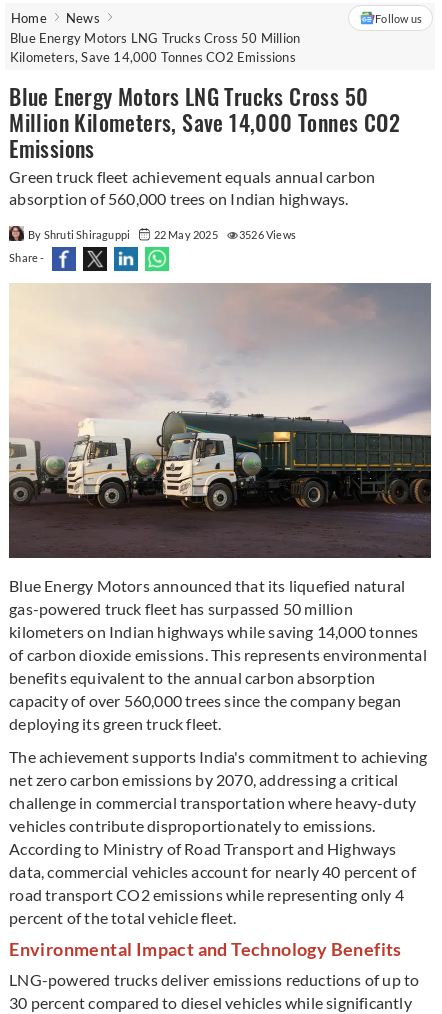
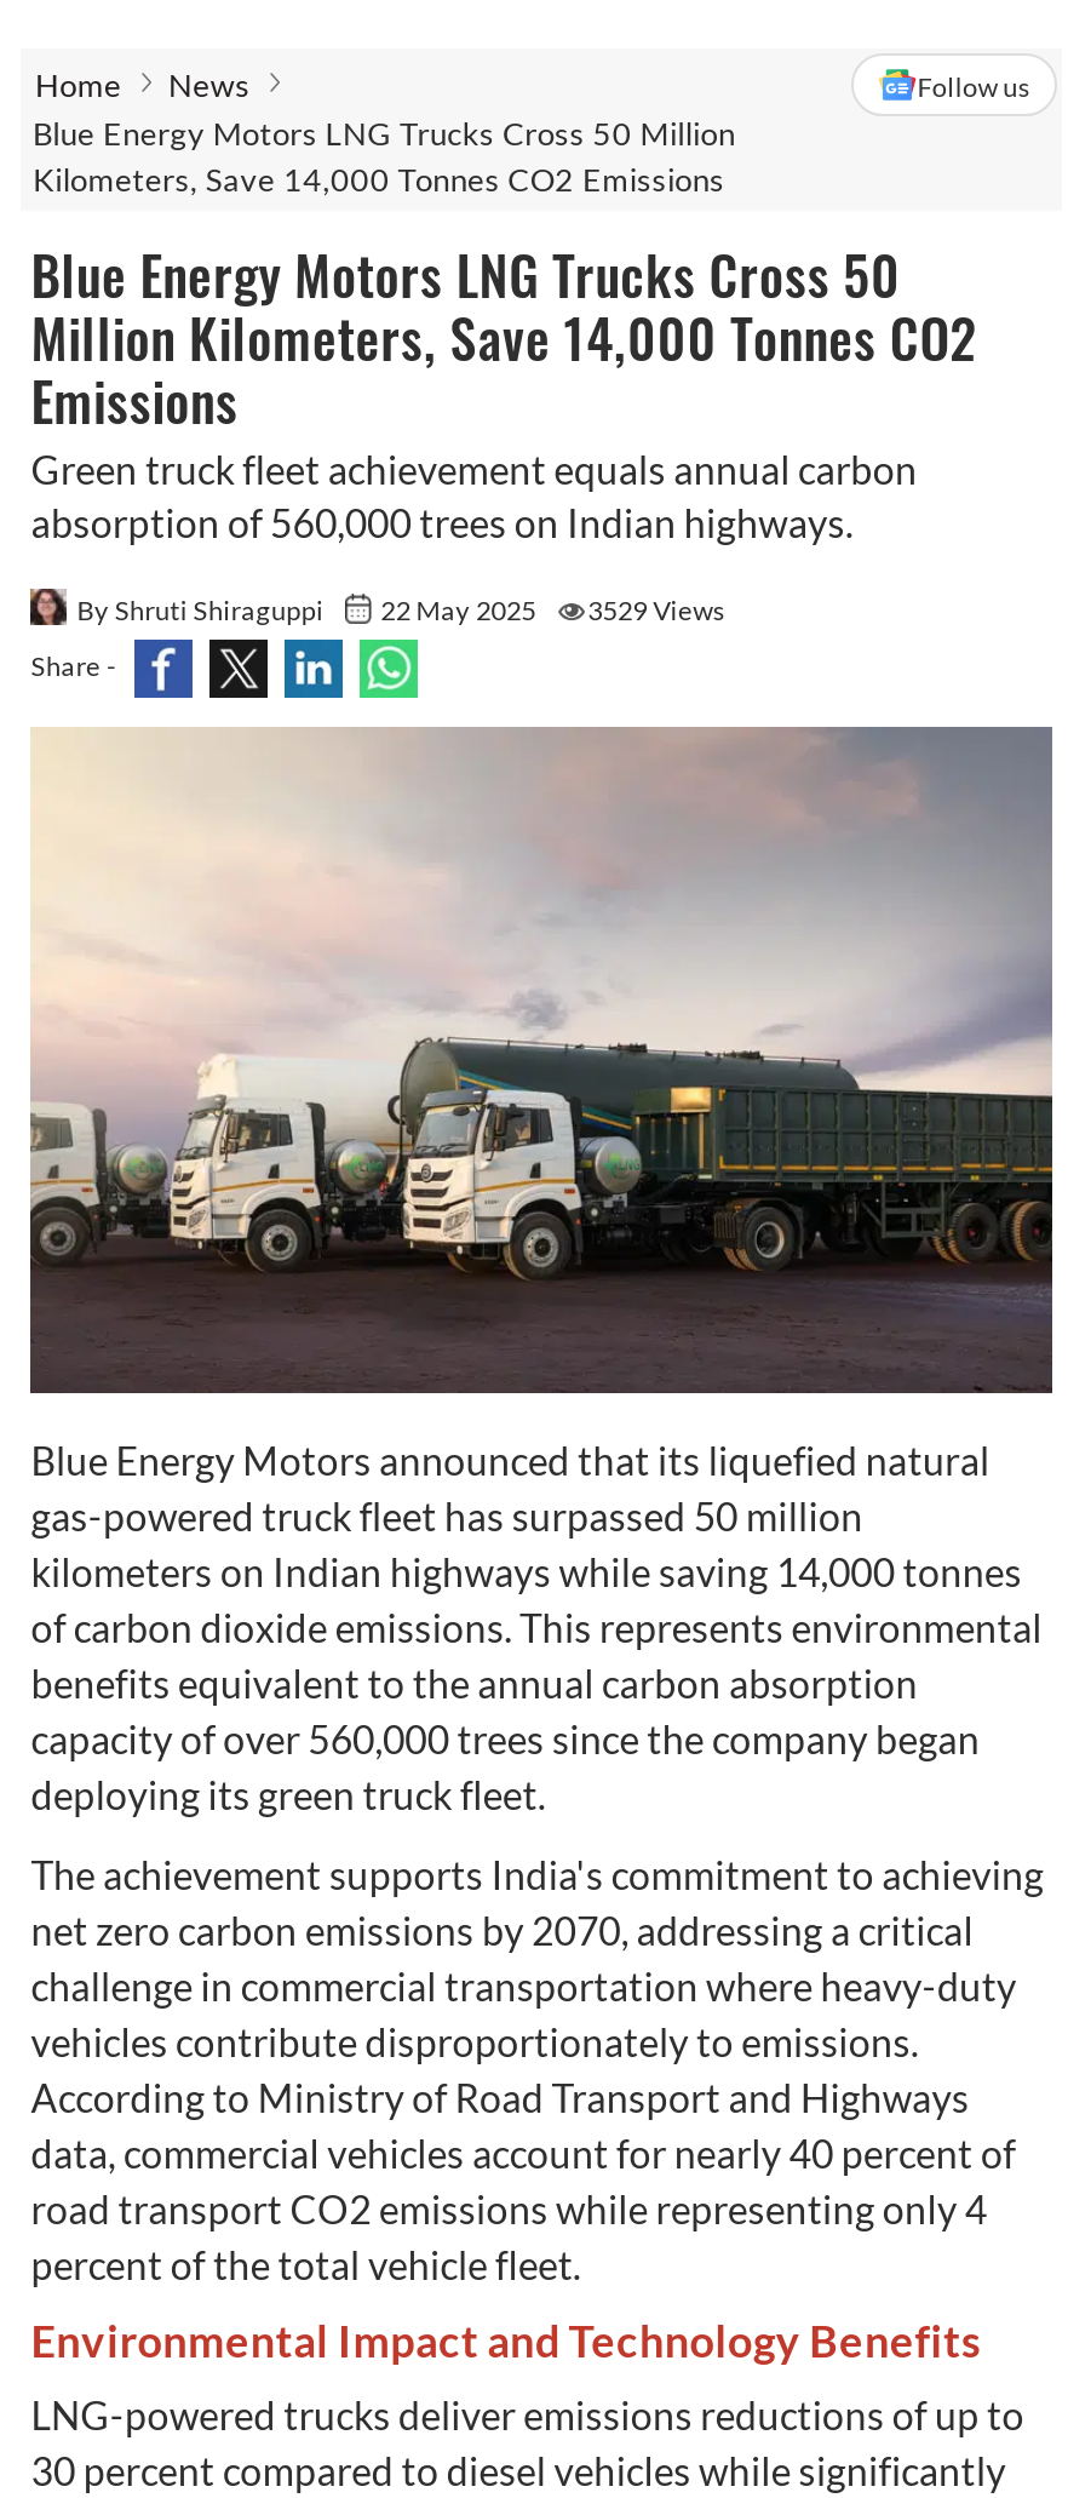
- By Shruti Shiraguppi 22 May 2025 3526 Views
+ By Shruti Shiraguppi 22 May 2025 3529 Views
